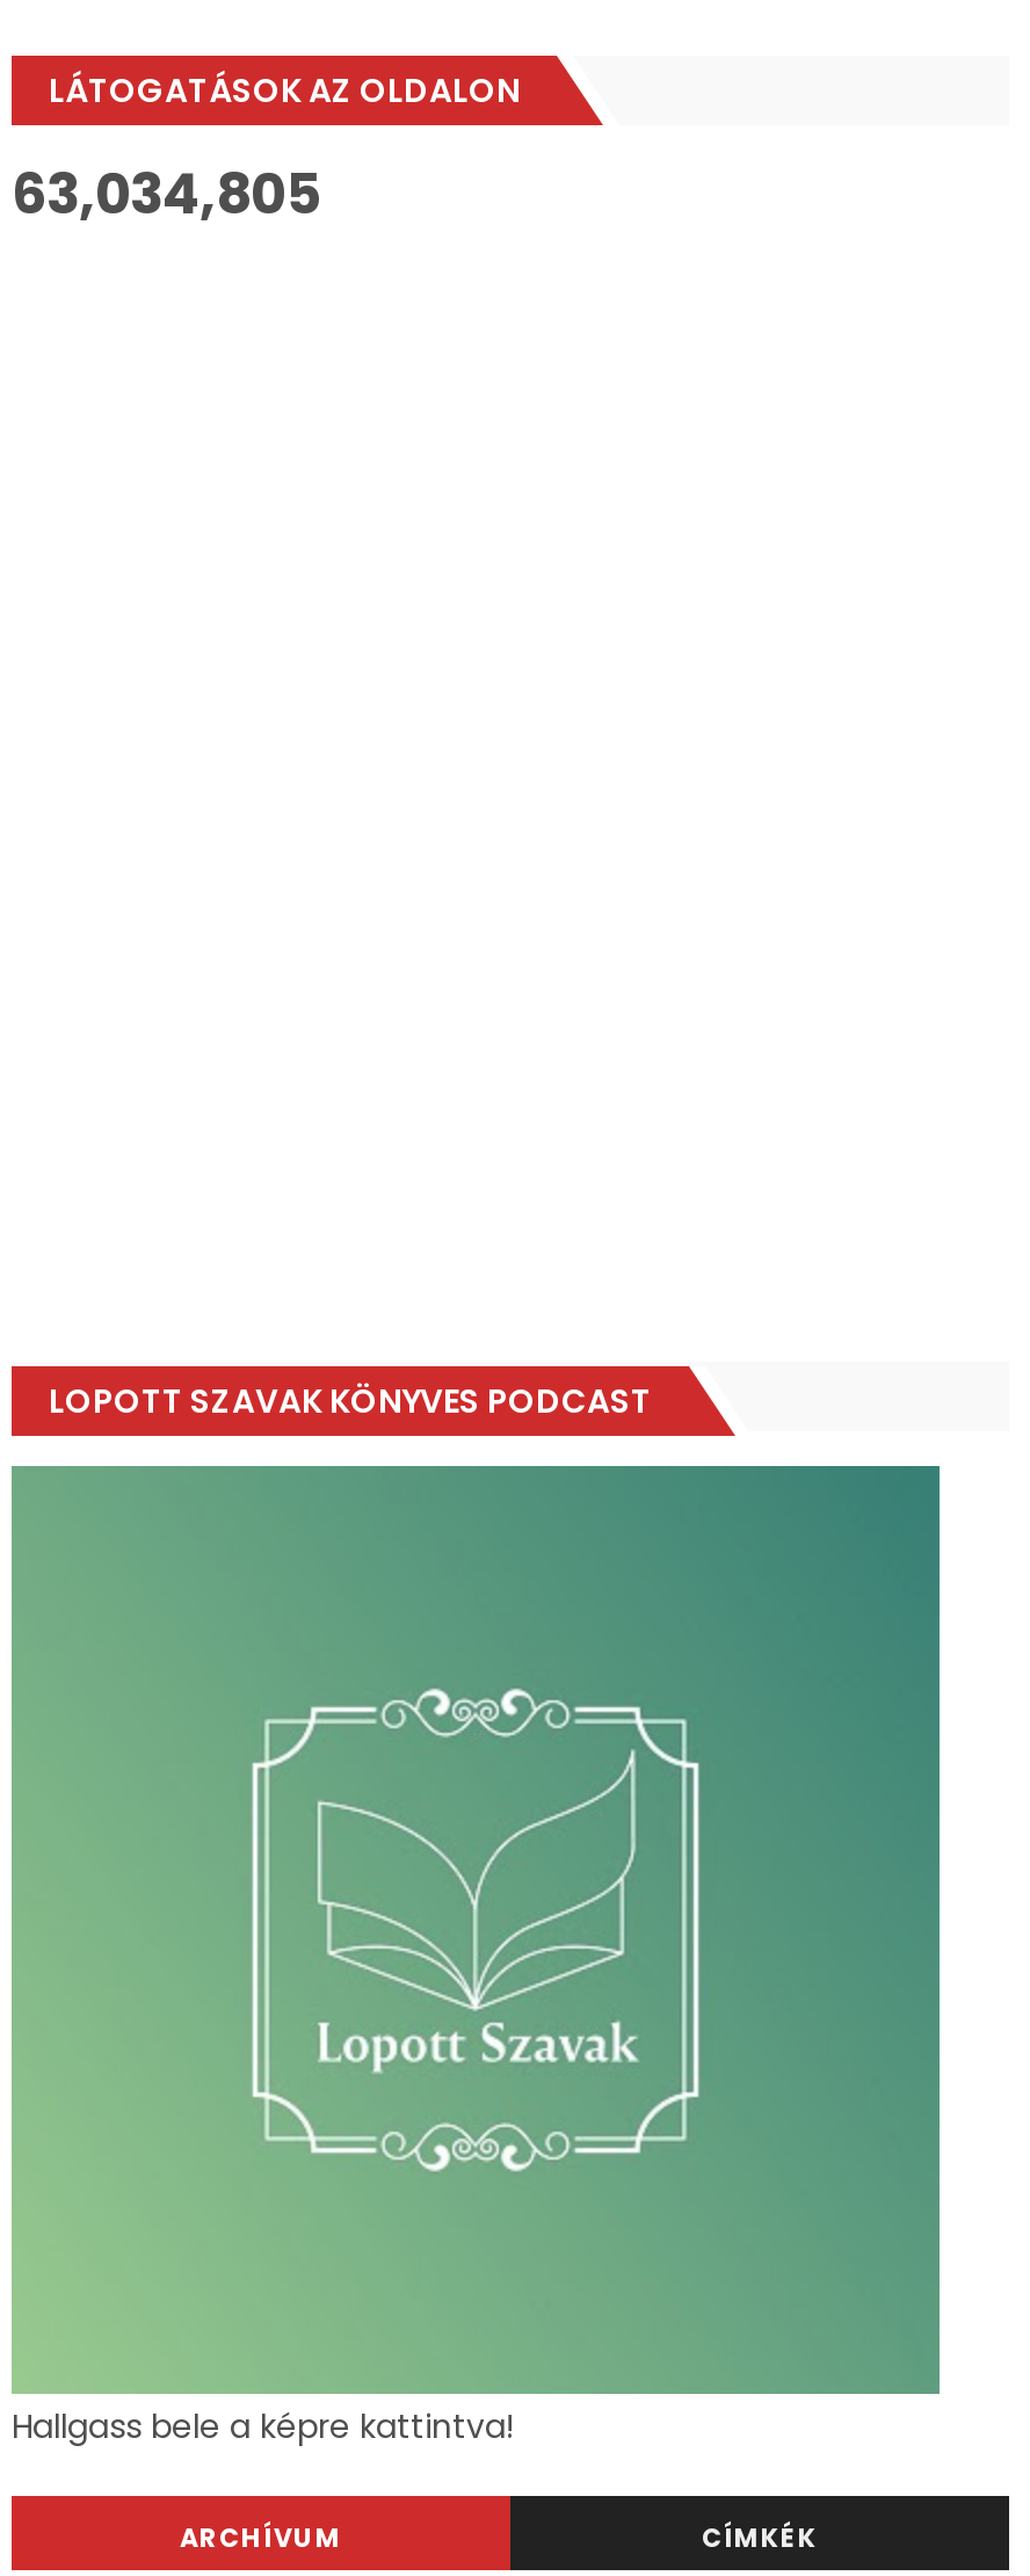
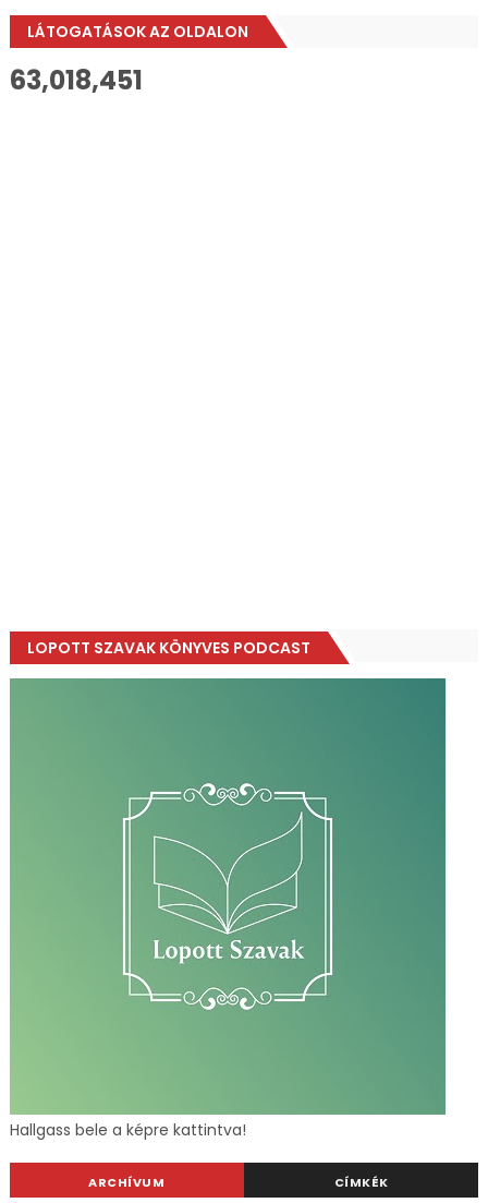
- 63,034,805
+ 63,018,451
